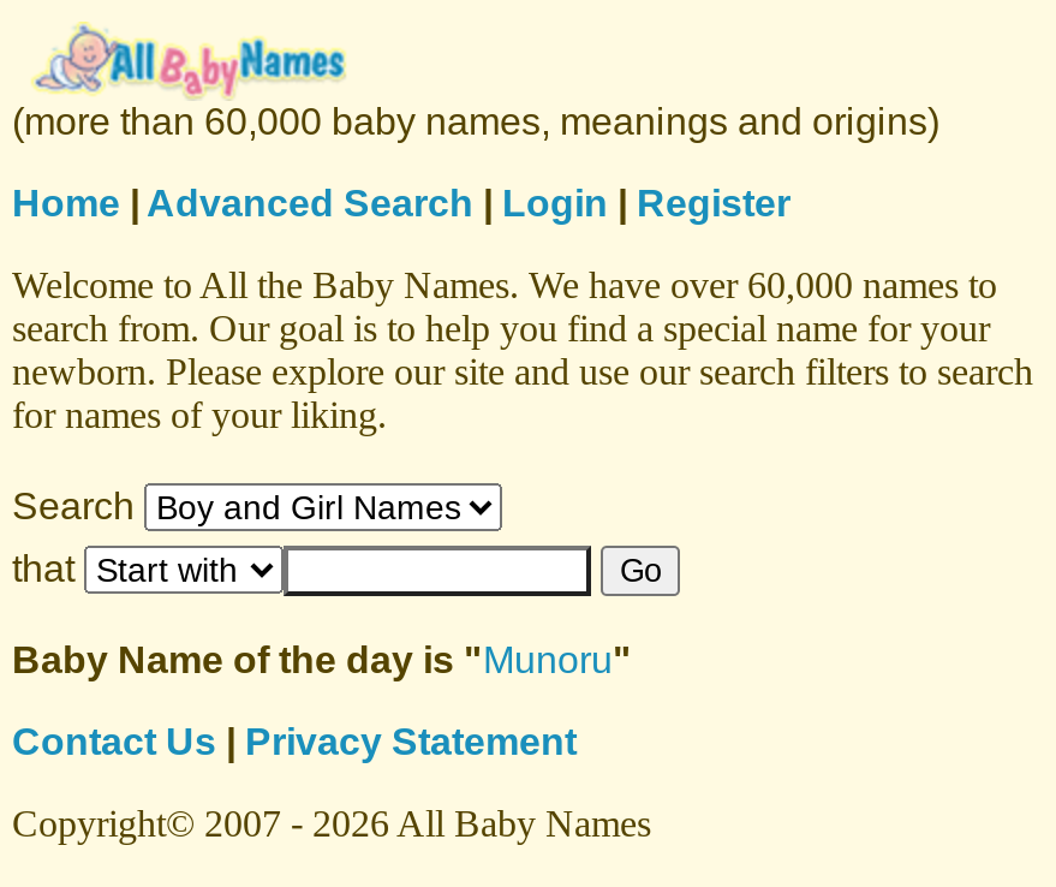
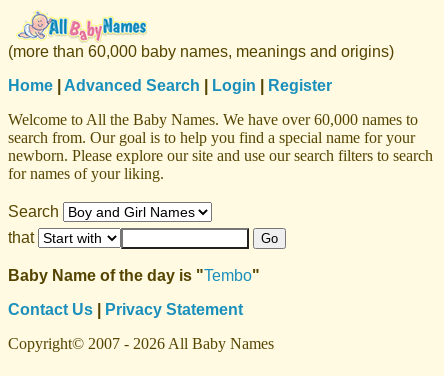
- Baby Name of the day is " Munoru"
+ Baby Name of the day is " Tembo"
